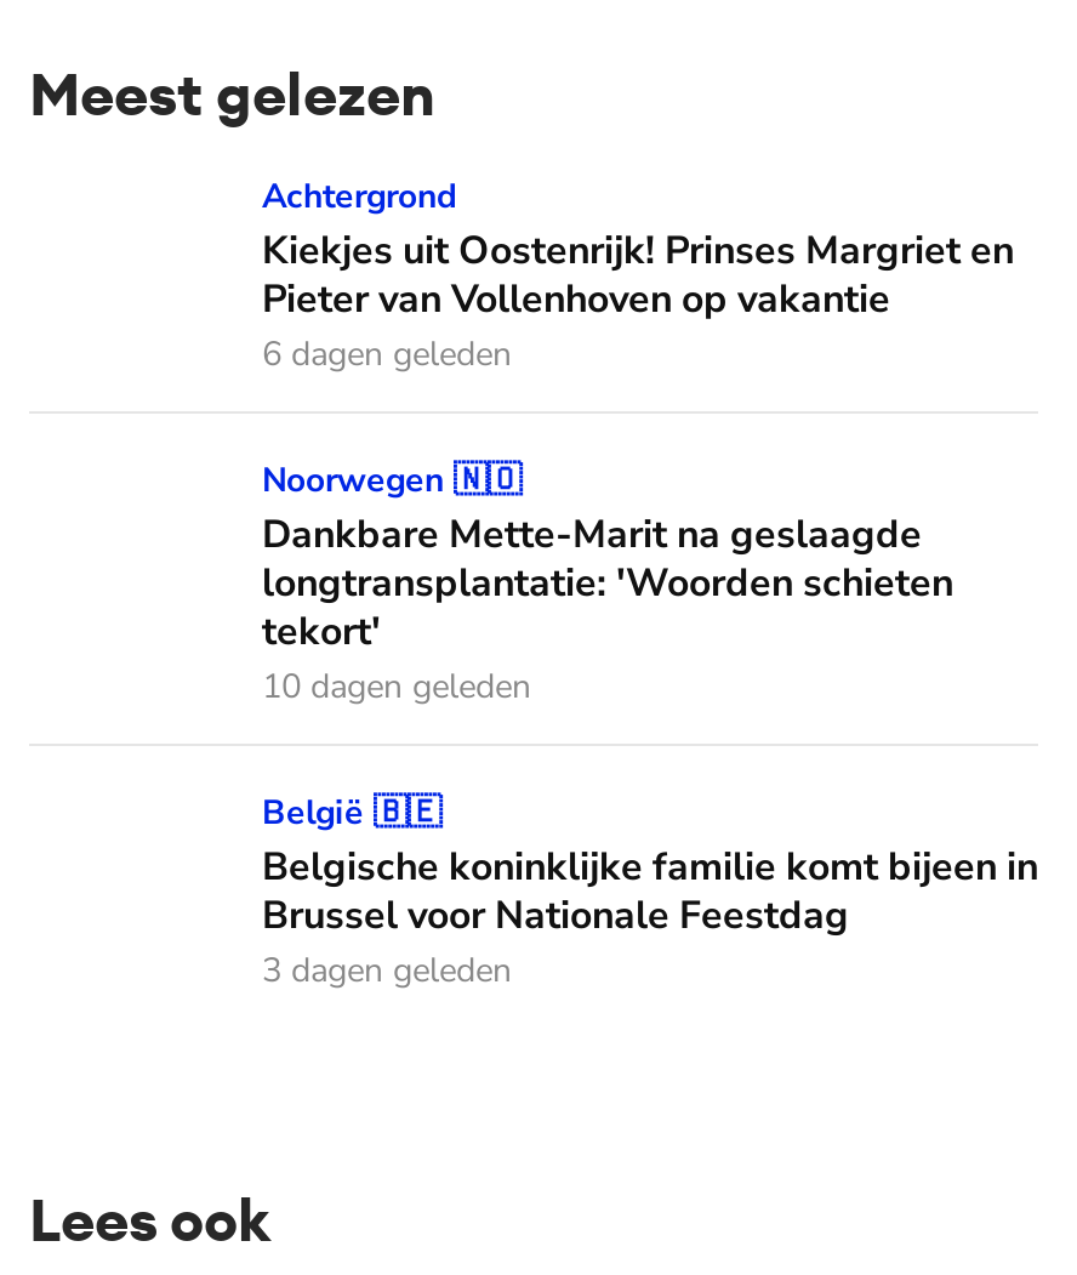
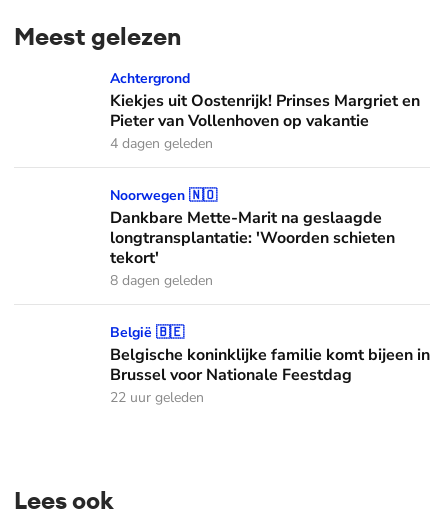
- 6 dagen geleden
+ 4 dagen geleden

- 10 dagen geleden
+ 8 dagen geleden

- 3 dagen geleden
+ 22 uur geleden
